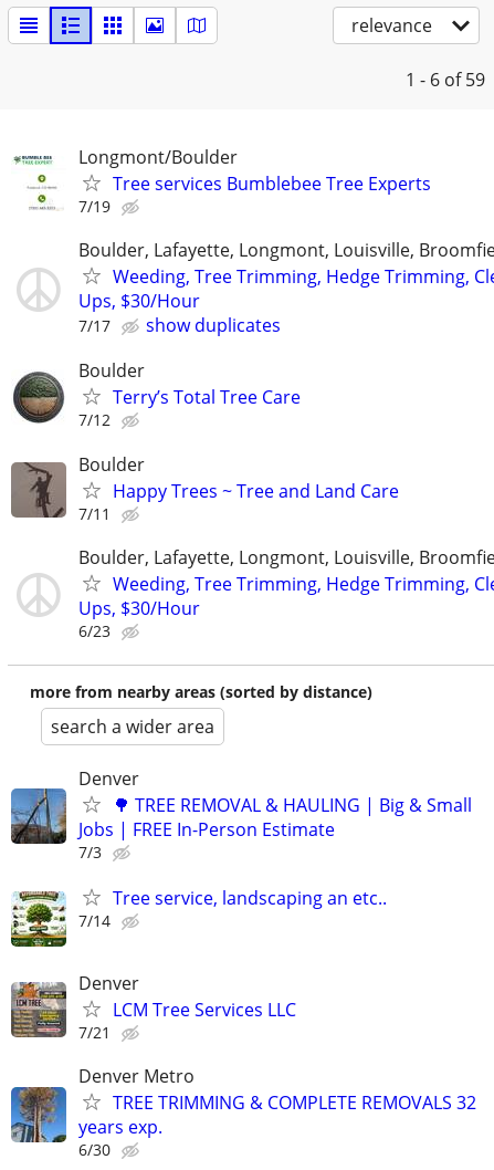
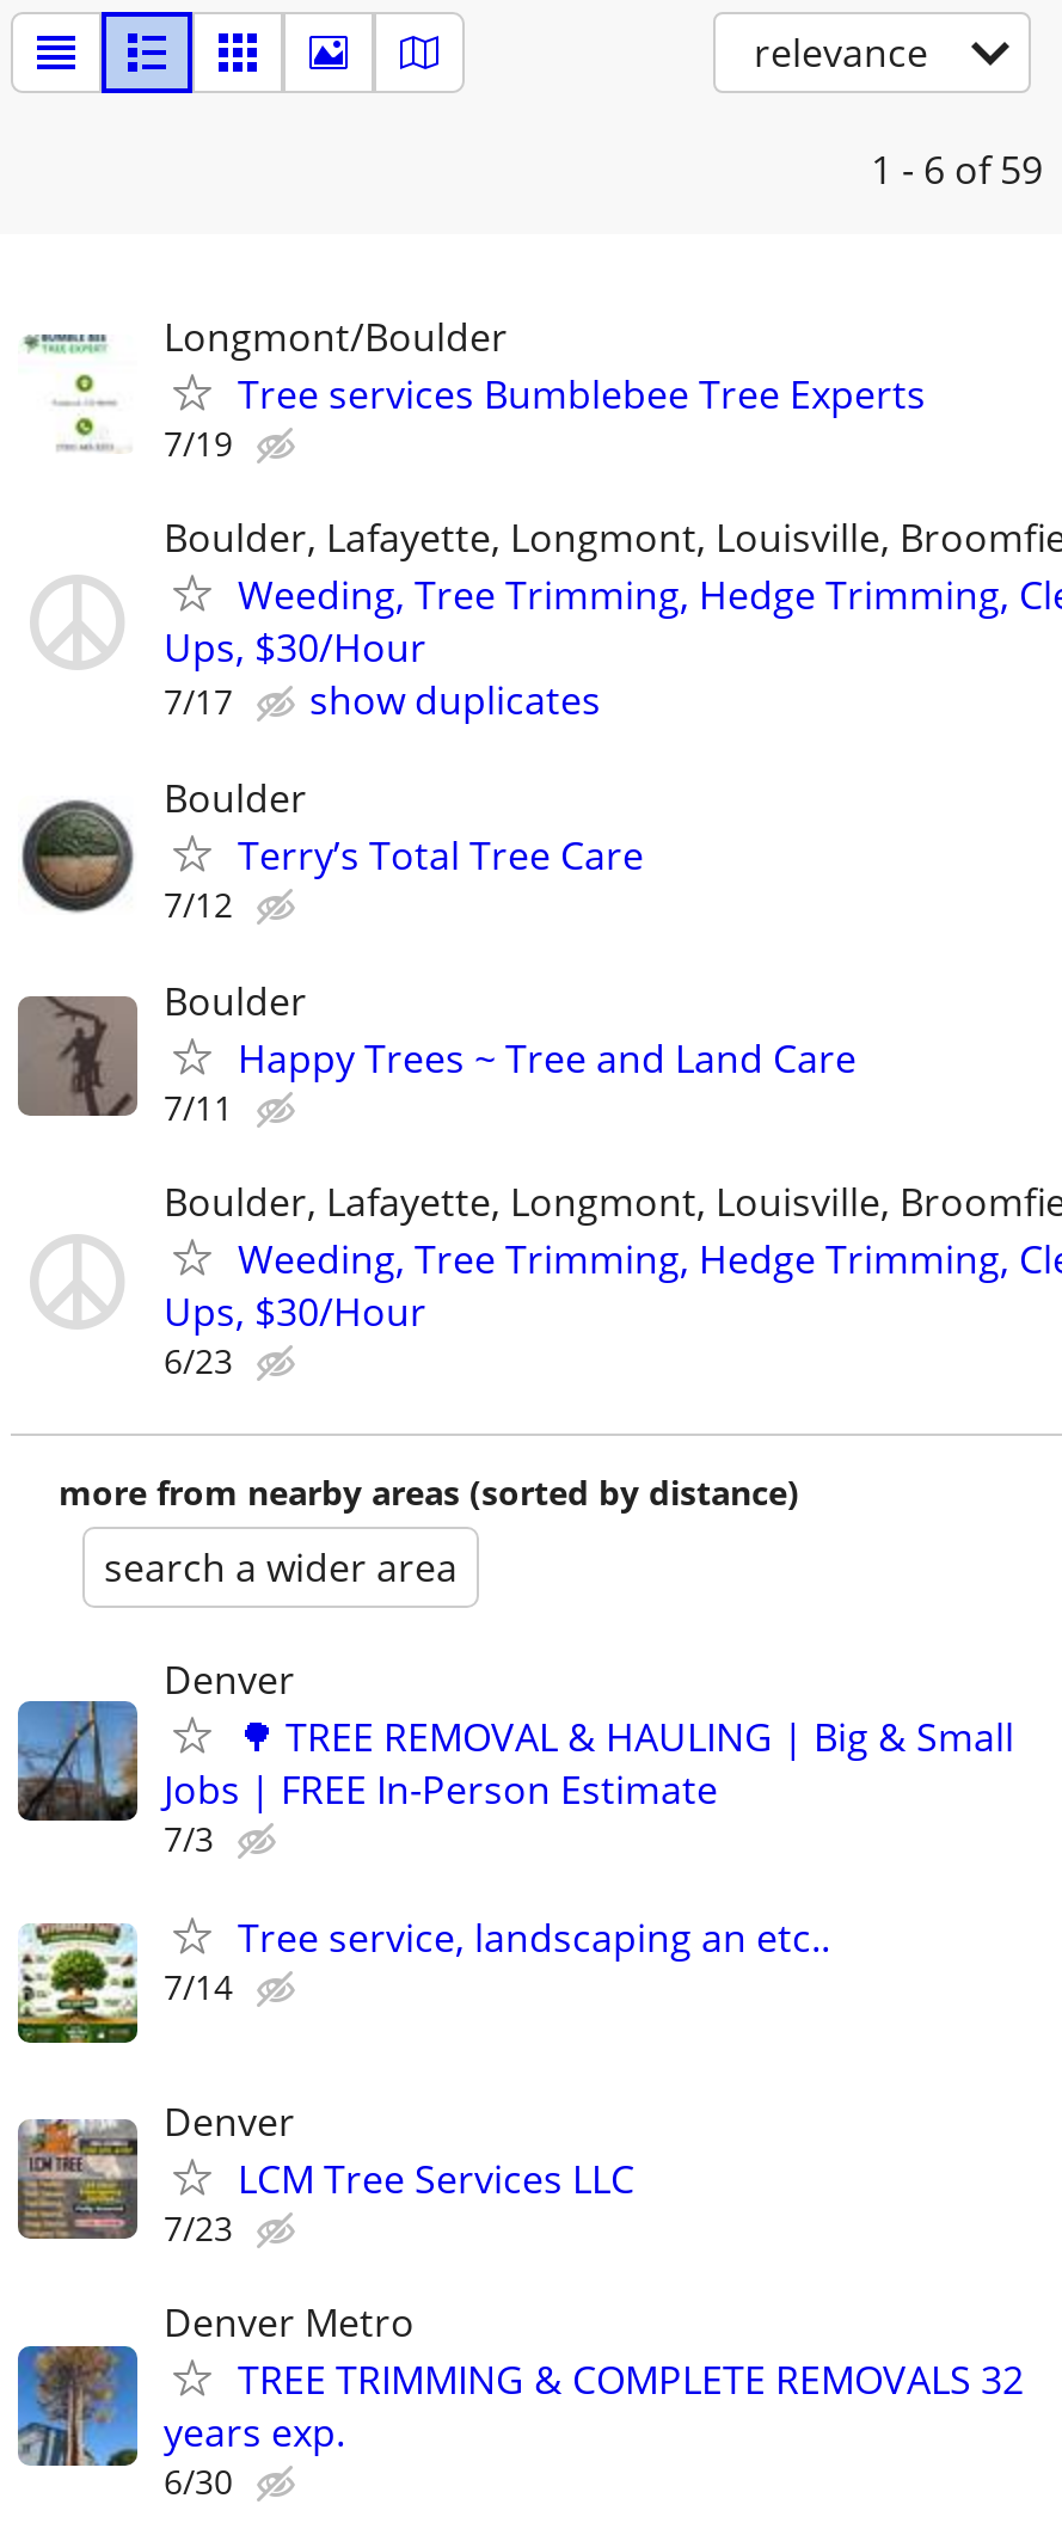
- 7/21
+ 7/23
